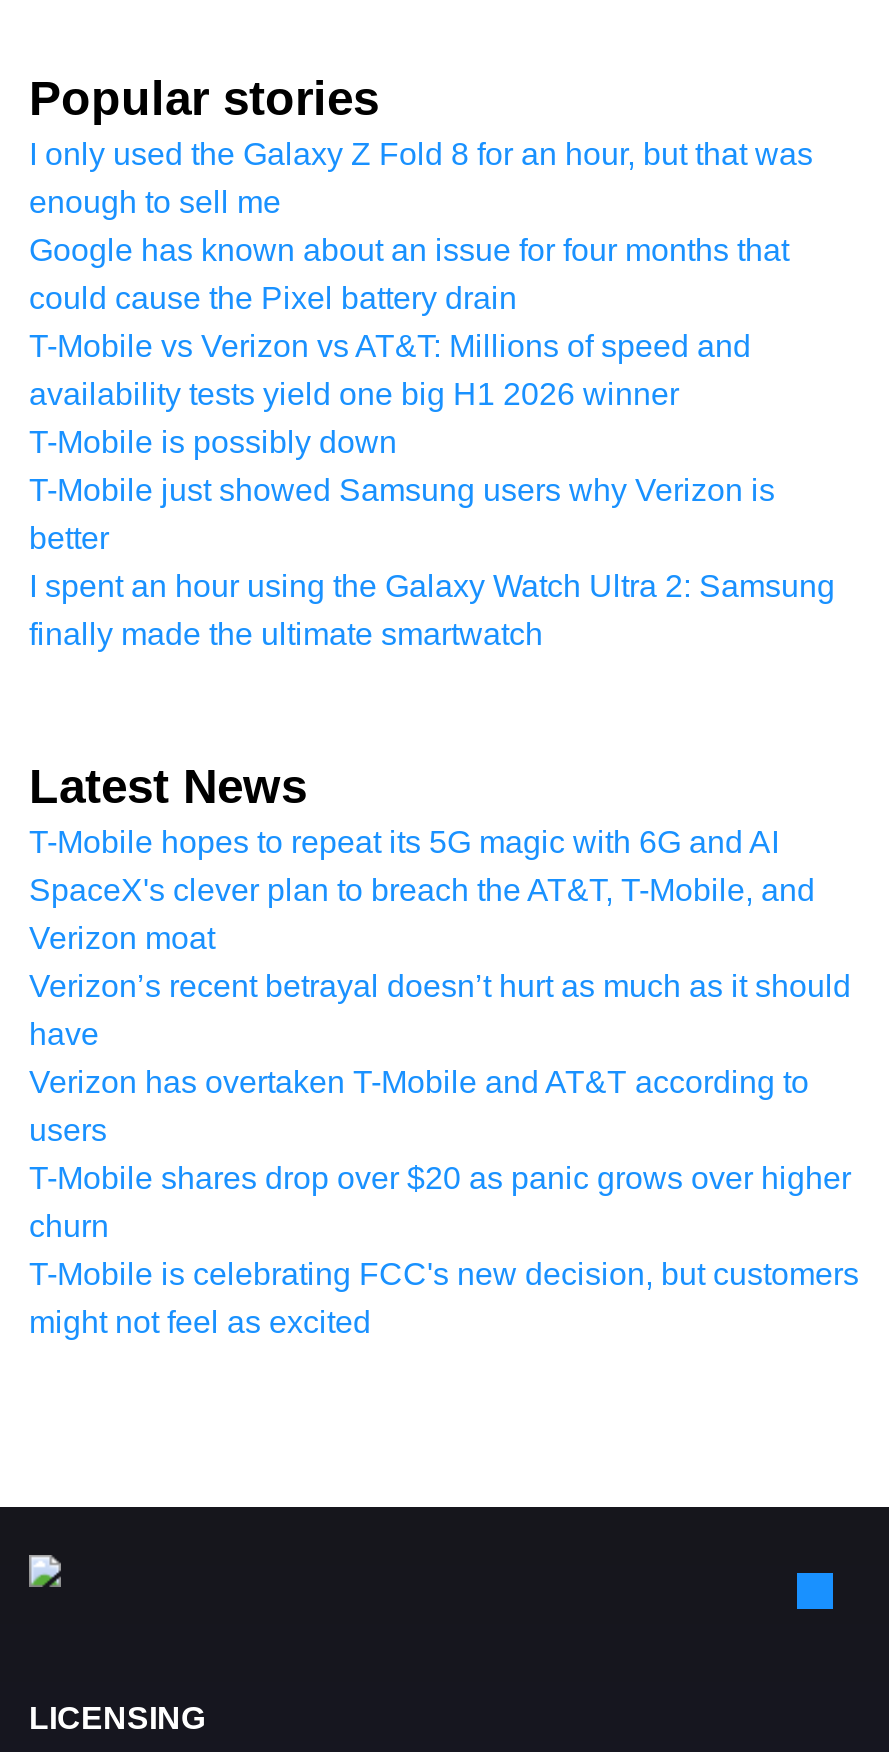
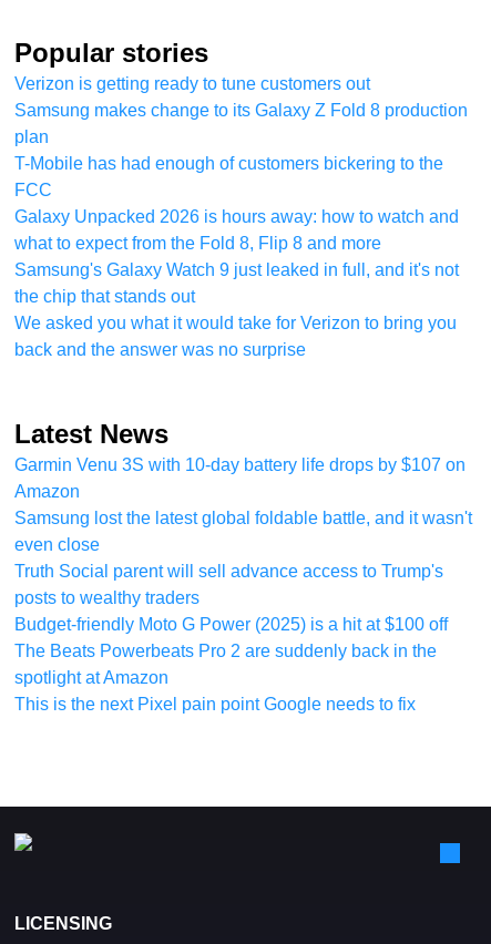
- I only used the Galaxy Z Fold 8 for an hour, but that was
- enough to sell me
- Google has known about an issue for four months that
- could cause the Pixel battery drain
- T-Mobile vs Verizon vs AT&T: Millions of speed and
- availability tests yield one big H1 2026 winner
- T-Mobile is possibly down
- T-Mobile just showed Samsung users why Verizon is
- better
- I spent an hour using the Galaxy Watch Ultra 2: Samsung
- finally made the ultimate smartwatch
+ Verizon is getting ready to tune customers out
+ Samsung makes change to its Galaxy Z Fold 8 production
+ plan
+ T-Mobile has had enough of customers bickering to the
+ FCC
+ Galaxy Unpacked 2026 is hours away: how to watch and
+ what to expect from the Fold 8, Flip 8 and more
+ Samsung's Galaxy Watch 9 just leaked in full, and it's not
+ the chip that stands out
+ We asked you what it would take for Verizon to bring you
+ back and the answer was no surprise

- T-Mobile hopes to repeat its 5G magic with 6G and AI
- SpaceX's clever plan to breach the AT&T, T-Mobile, and
- Verizon moat
- Verizon’s recent betrayal doesn’t hurt as much as it should
- have
- Verizon has overtaken T-Mobile and AT&T according to
- users
- T-Mobile shares drop over $20 as panic grows over higher
- churn
- T-Mobile is celebrating FCC's new decision, but customers
- might not feel as excited
+ Garmin Venu 3S with 10-day battery life drops by $107 on
+ Amazon
+ Samsung lost the latest global foldable battle, and it wasn't
+ even close
+ Truth Social parent will sell advance access to Trump's
+ posts to wealthy traders
+ Budget-friendly Moto G Power (2025) is a hit at $100 off
+ The Beats Powerbeats Pro 2 are suddenly back in the
+ spotlight at Amazon
+ This is the next Pixel pain point Google needs to fix
